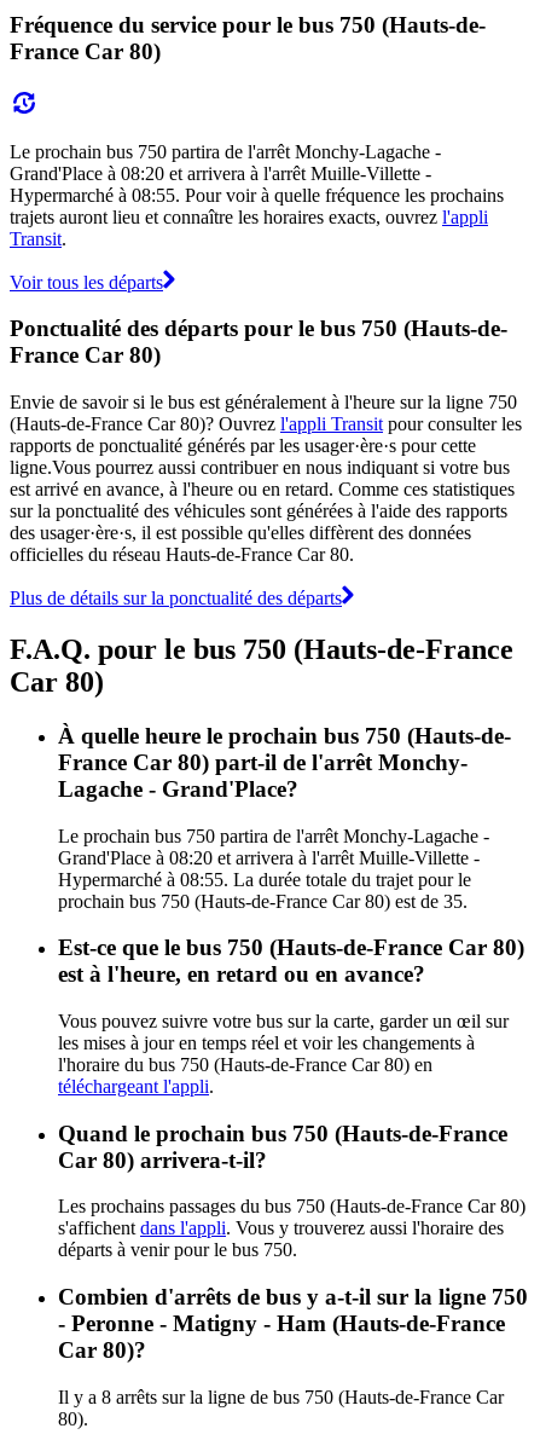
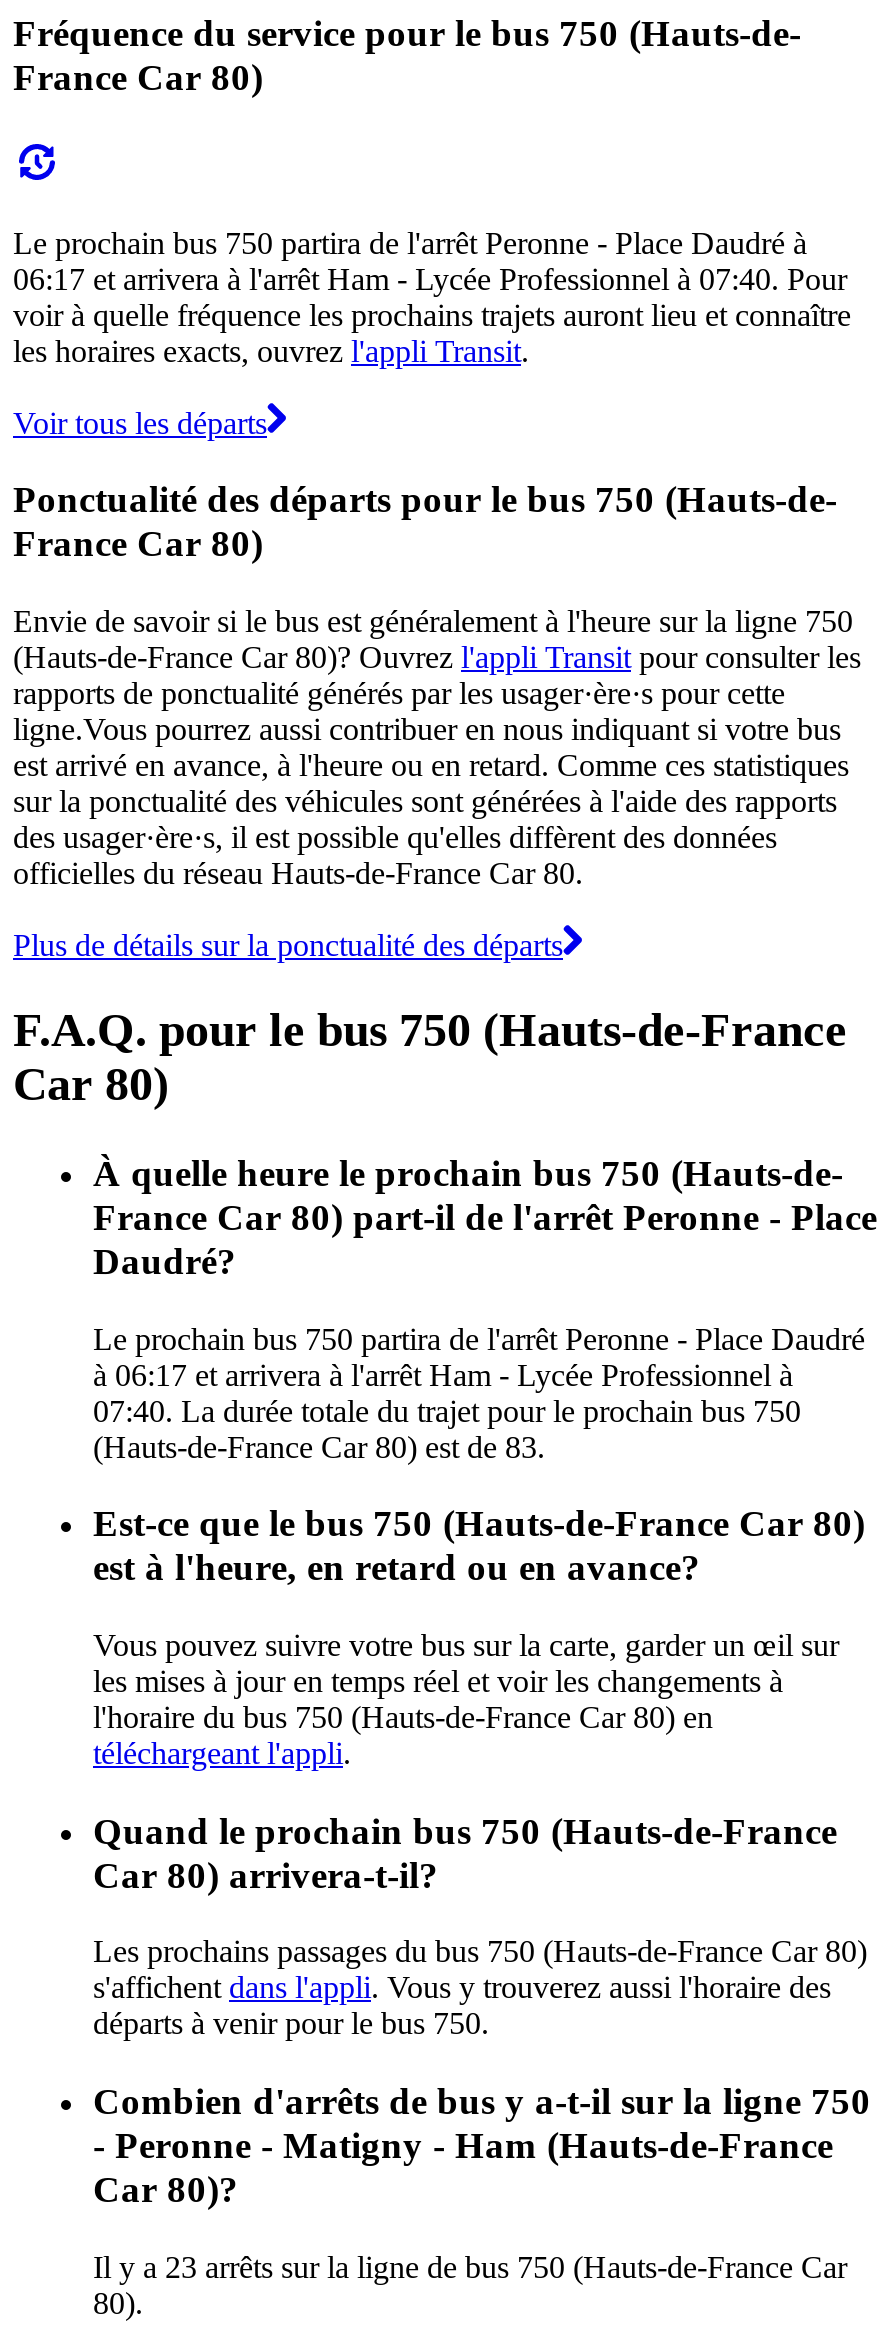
- Le prochain bus 750 partira de l'arrêt Monchy-Lagache -
- Grand'Place à 08:20 et arrivera à l'arrêt Muille-Villette -
- Hypermarché à 08:55. Pour voir à quelle fréquence les prochains
- trajets auront lieu et connaître les horaires exacts, ouvrez l'appli
- Transit.
+ Le prochain bus 750 partira de l'arrêt Peronne - Place Daudré à
+ 06:17 et arrivera à l'arrêt Ham - Lycée Professionnel à 07:40. Pour
+ voir à quelle fréquence les prochains trajets auront lieu et connaître
+ les horaires exacts, ouvrez l'appli Transit.

- France Car 80) part-il de l'arrêt Monchy-
- Lagache - Grand'Place?
+ France Car 80) part-il de l'arrêt Peronne - Place
+ Daudré?

- Le prochain bus 750 partira de l'arrêt Monchy-Lagache -
- Grand'Place à 08:20 et arrivera à l'arrêt Muille-Villette -
- Hypermarché à 08:55. La durée totale du trajet pour le
- prochain bus 750 (Hauts-de-France Car 80) est de 35.
+ Le prochain bus 750 partira de l'arrêt Peronne - Place Daudré
+ à 06:17 et arrivera à l'arrêt Ham - Lycée Professionnel à
+ 07:40. La durée totale du trajet pour le prochain bus 750
+ (Hauts-de-France Car 80) est de 83.

- Il y a 8 arrêts sur la ligne de bus 750 (Hauts-de-France Car
+ Il y a 23 arrêts sur la ligne de bus 750 (Hauts-de-France Car
